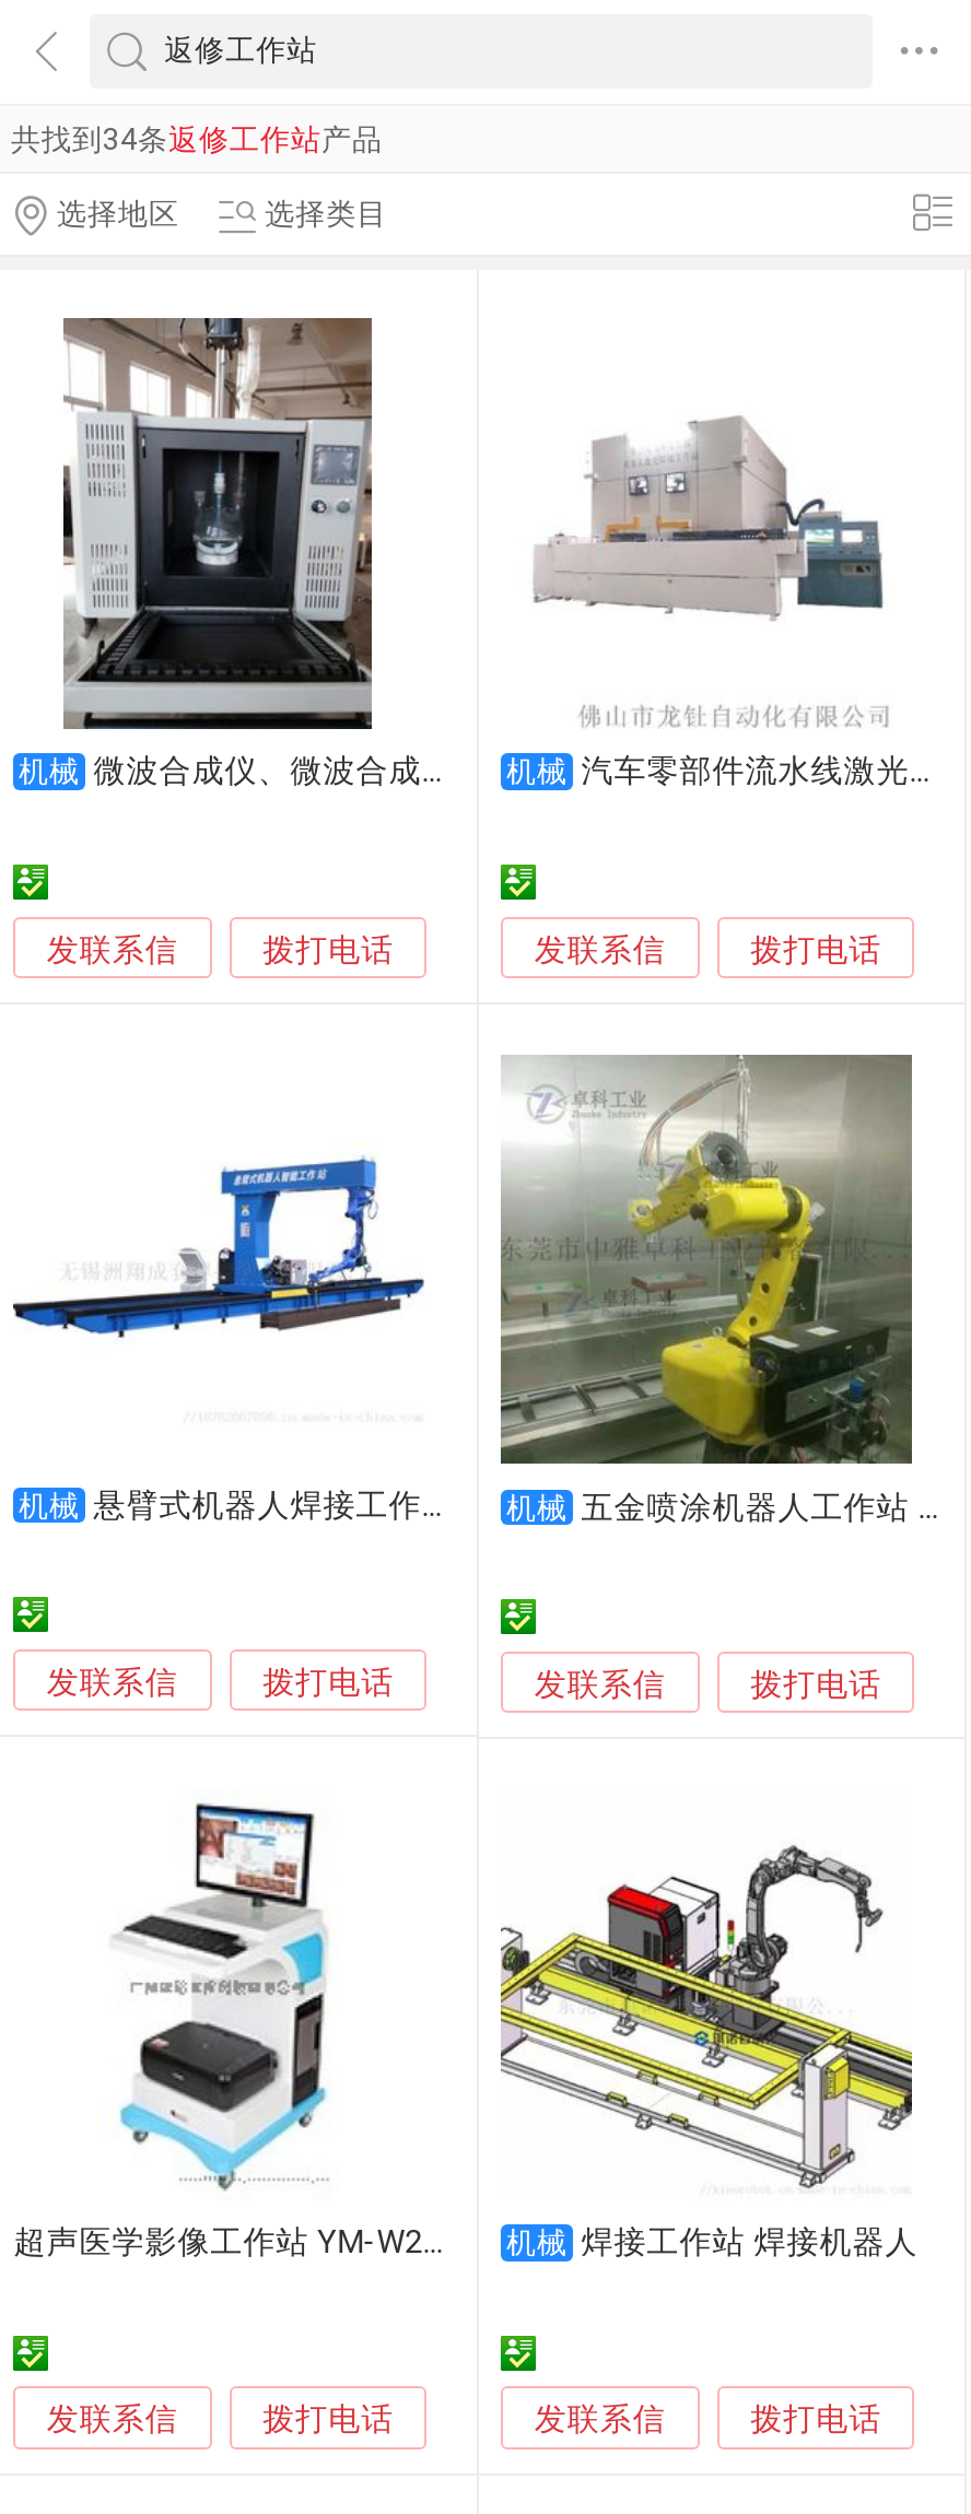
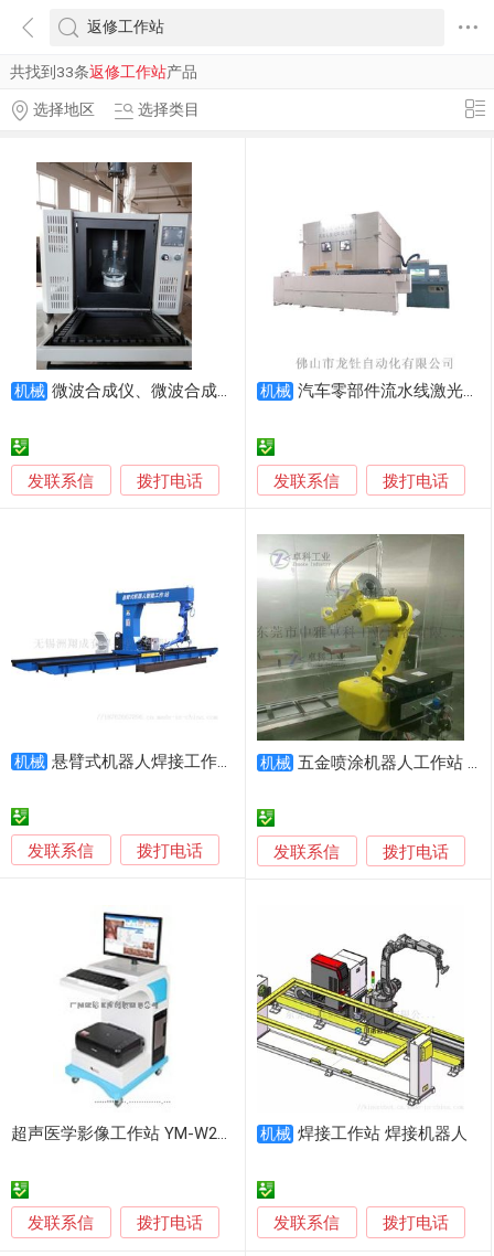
- 共找到34条返修工作站产品
+ 共找到33条返修工作站产品
